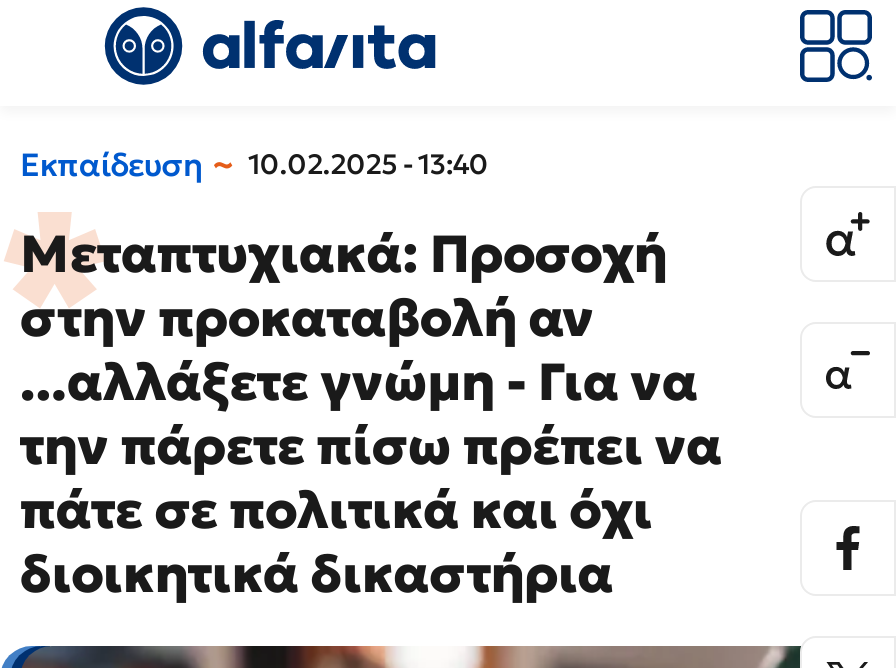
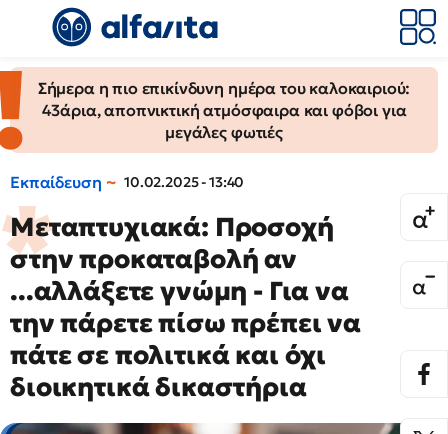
+ [image]
+ Σήμερα η πιο επικίνδυνη ημέρα του καλοκαιριού:
+ 43άρια, αποπνικτική ατμόσφαιρα και φόβοι για
+ μεγάλες φωτιές
